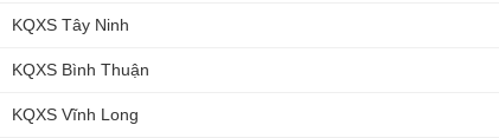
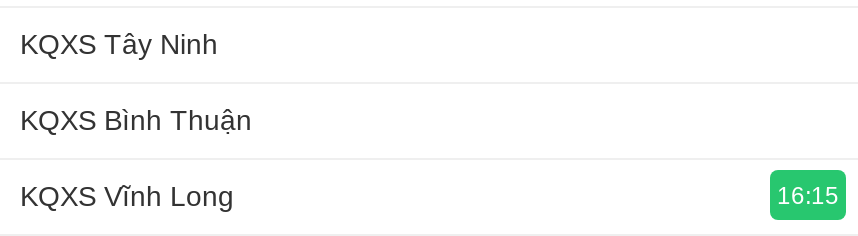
+ 16:15
